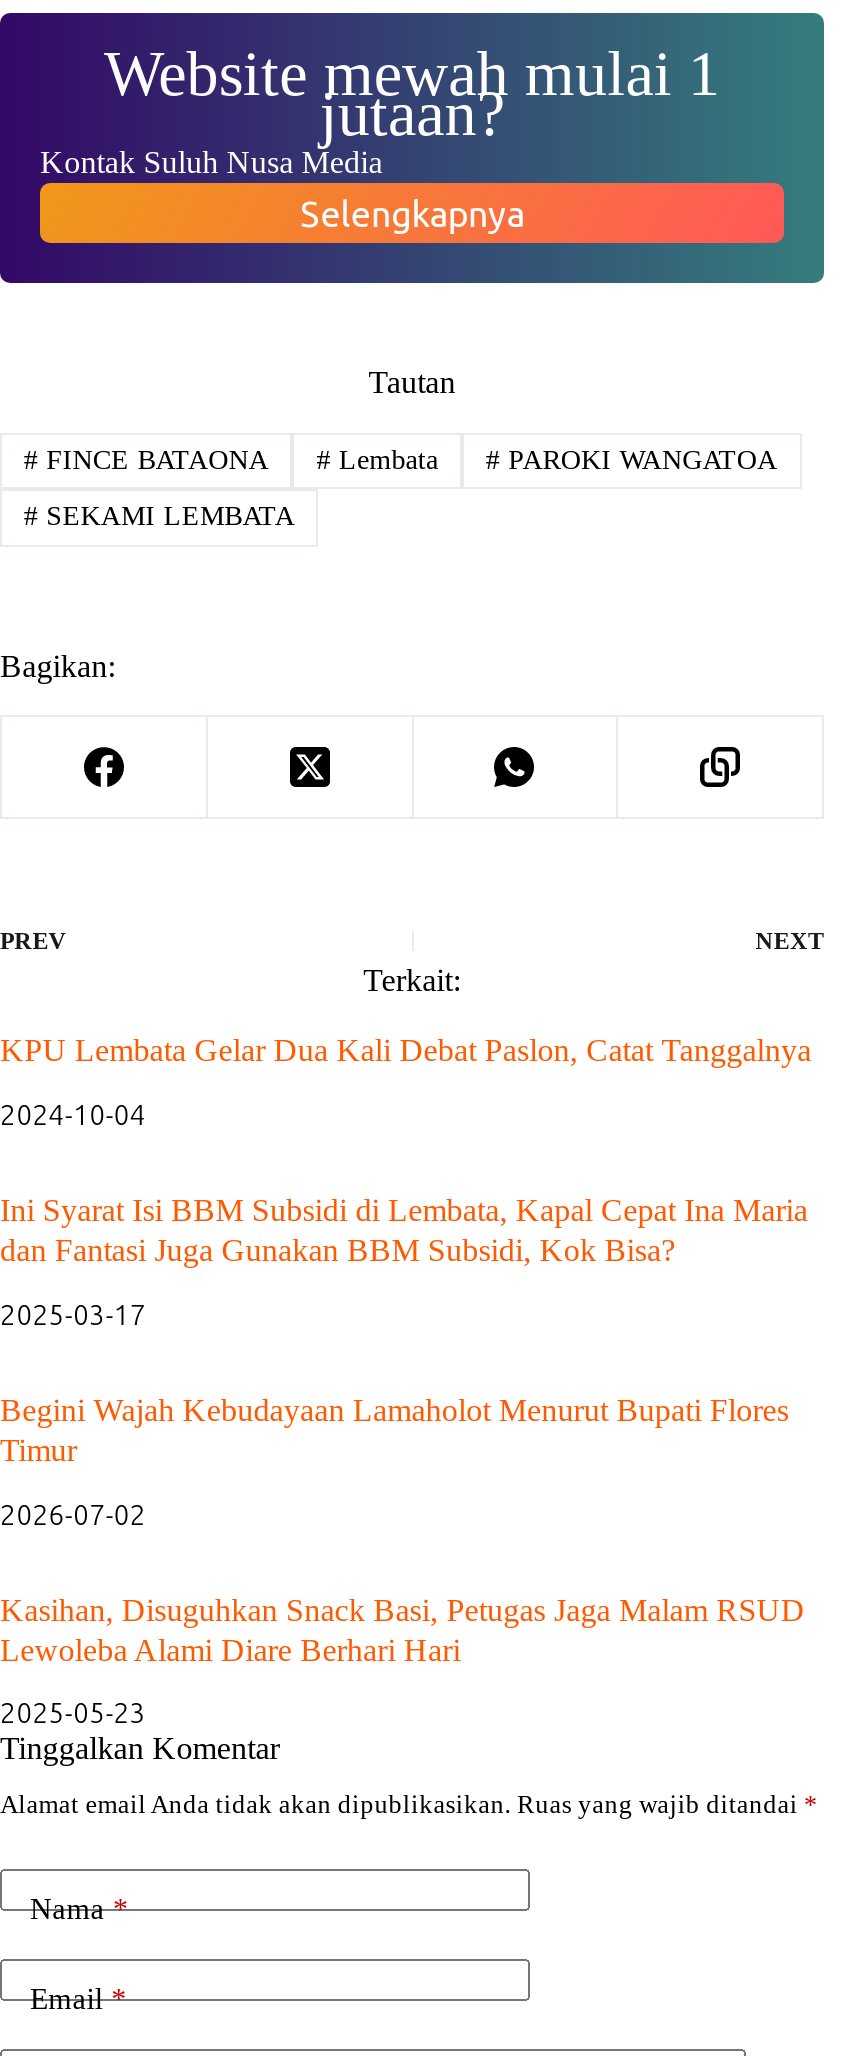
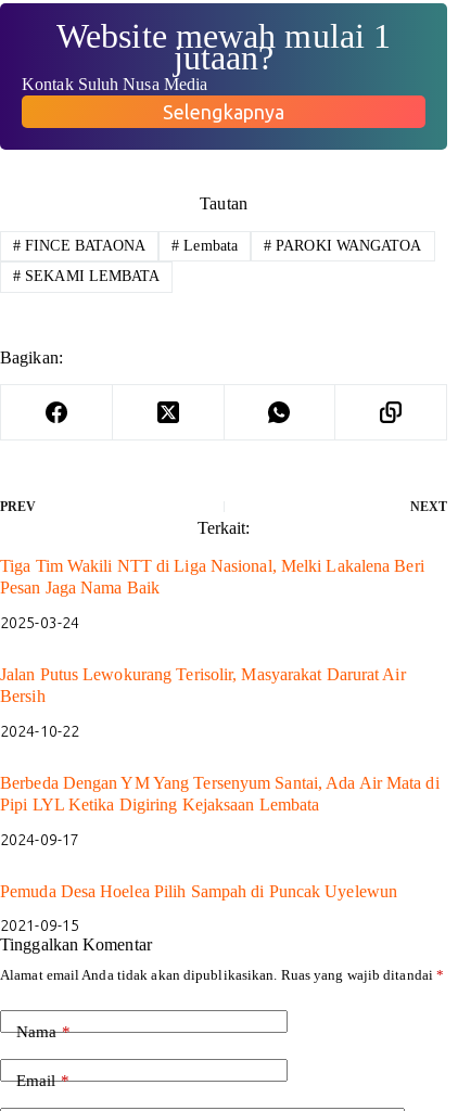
- KPU Lembata Gelar Dua Kali Debat Paslon, Catat Tanggalnya
+ Tiga Tim Wakili NTT di Liga Nasional, Melki Lakalena Beri
+ Pesan Jaga Nama Baik

- 2024-10-04
+ 2025-03-24

- Ini Syarat Isi BBM Subsidi di Lembata, Kapal Cepat Ina Maria
- dan Fantasi Juga Gunakan BBM Subsidi, Kok Bisa?
+ Jalan Putus Lewokurang Terisolir, Masyarakat Darurat Air
+ Bersih

- 2025-03-17
+ 2024-10-22

- Begini Wajah Kebudayaan Lamaholot Menurut Bupati Flores
- Timur
+ Berbeda Dengan YM Yang Tersenyum Santai, Ada Air Mata di
+ Pipi LYL Ketika Digiring Kejaksaan Lembata

- 2026-07-02
+ 2024-09-17

- Kasihan, Disuguhkan Snack Basi, Petugas Jaga Malam RSUD
- Lewoleba Alami Diare Berhari Hari
+ Pemuda Desa Hoelea Pilih Sampah di Puncak Uyelewun

- 2025-05-23
+ 2021-09-15
